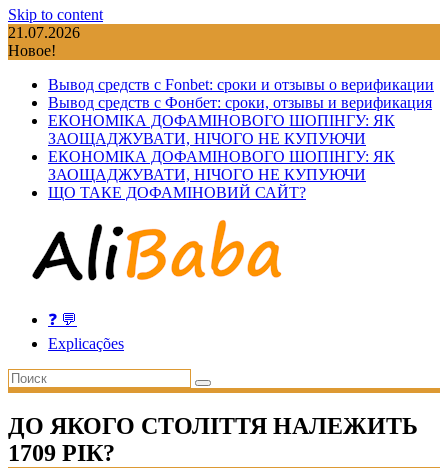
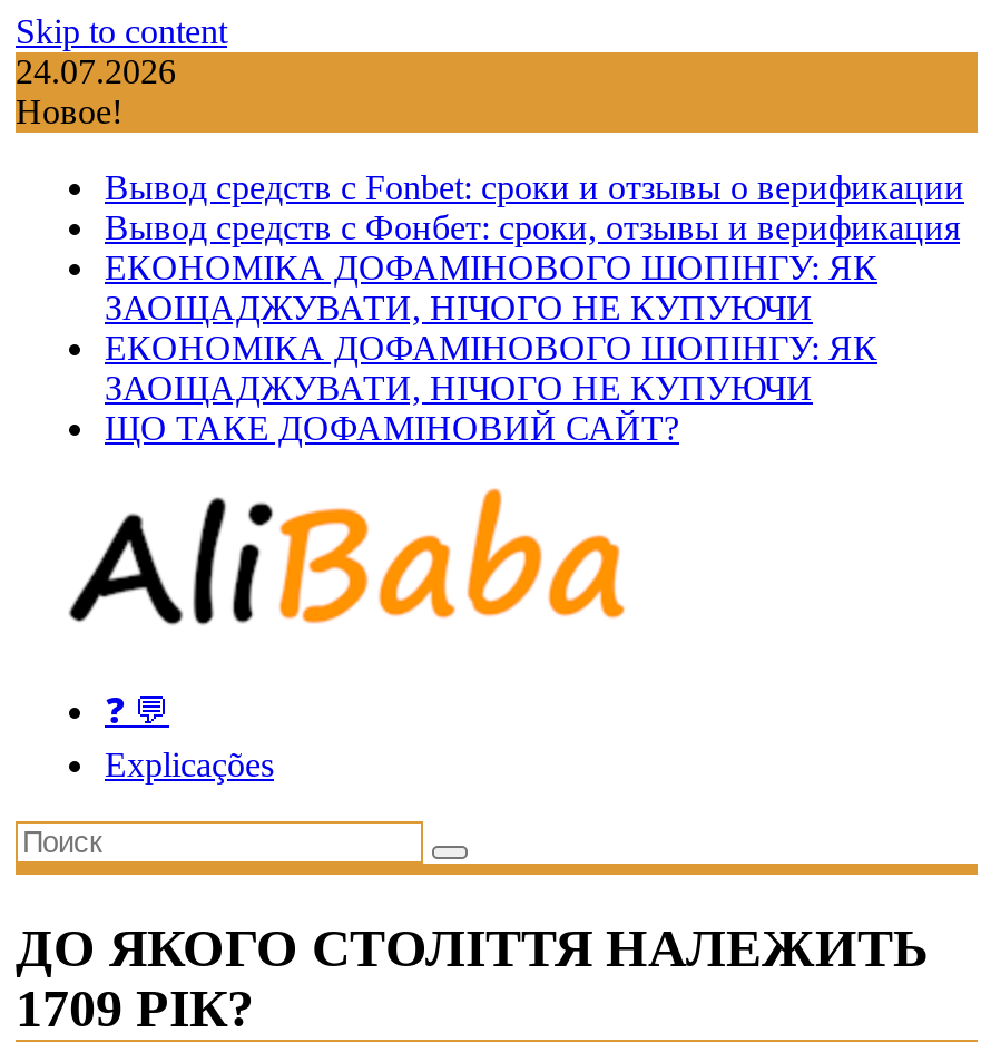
- 21.07.2026
+ 24.07.2026
